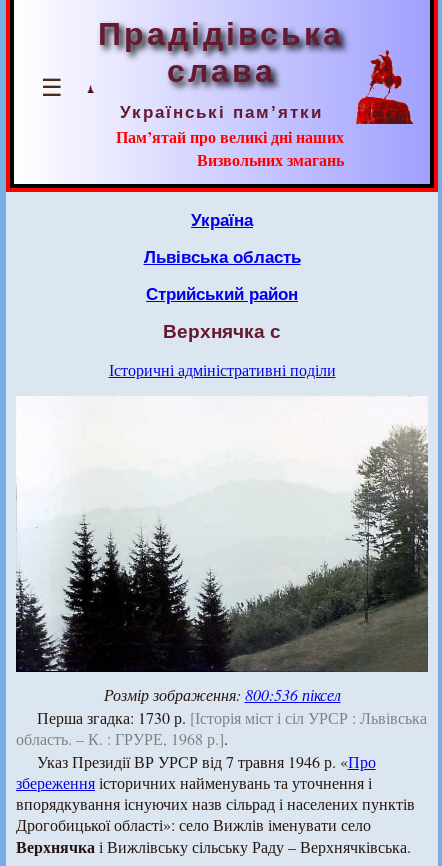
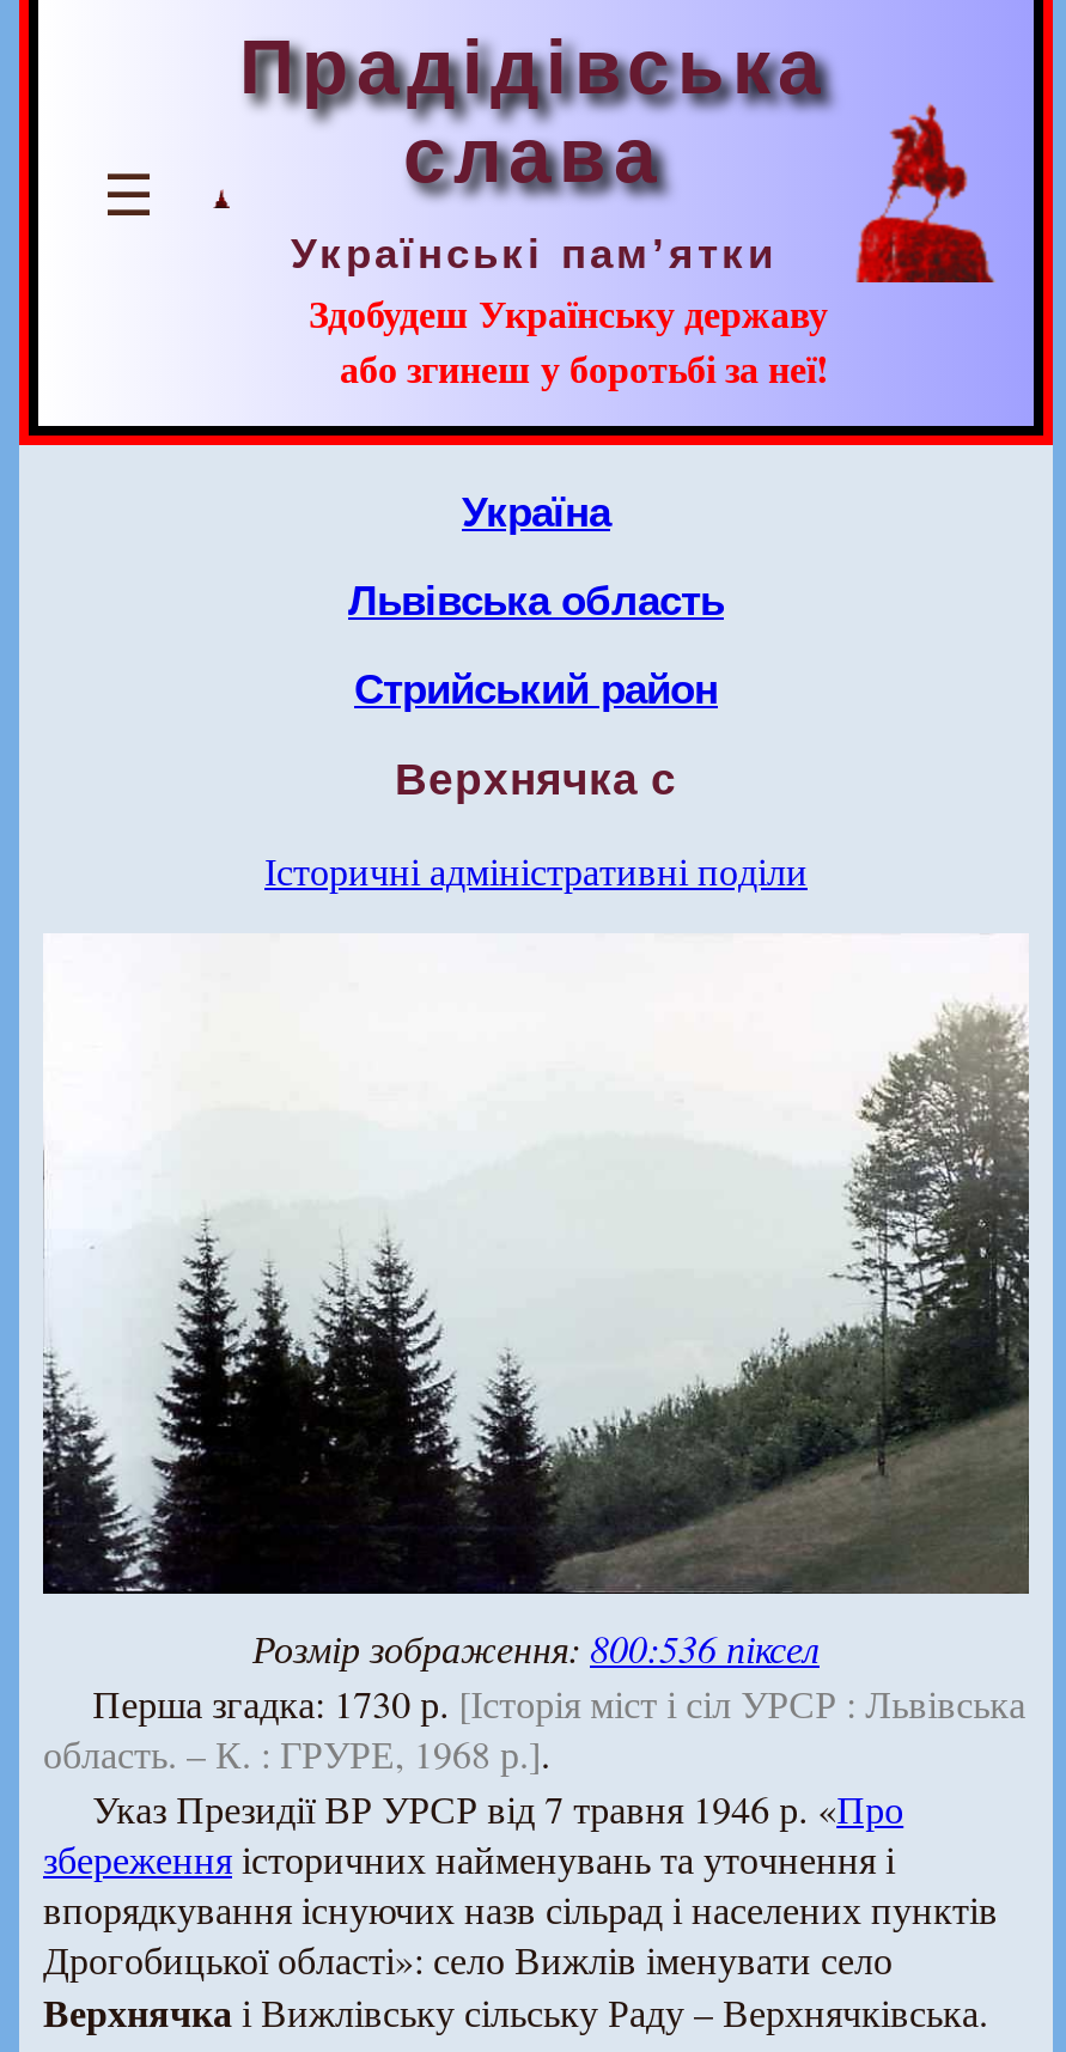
- Пам’ятай про великі дні наших
- Визвольних змагань
+ Здобудеш Українську державу
+ або згинеш у боротьбі за неї!
